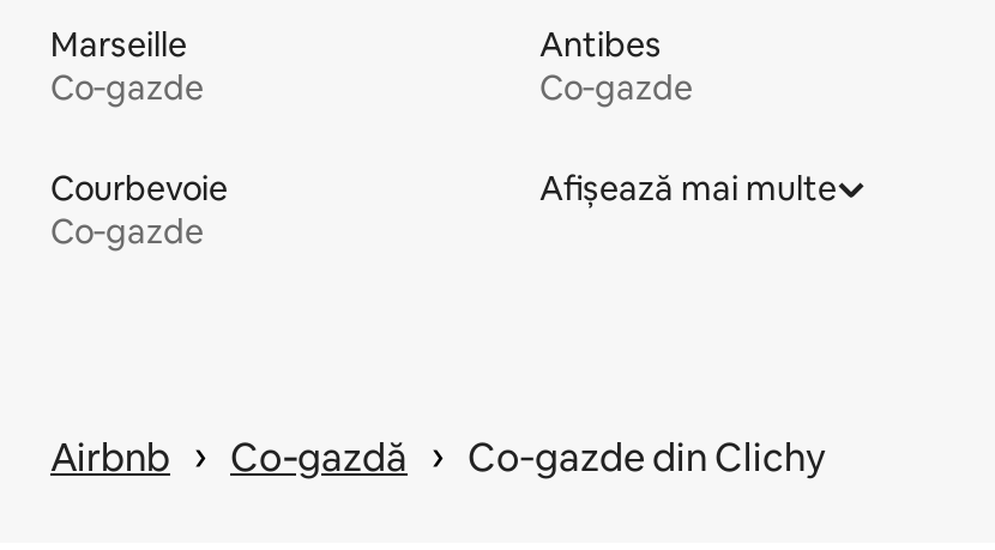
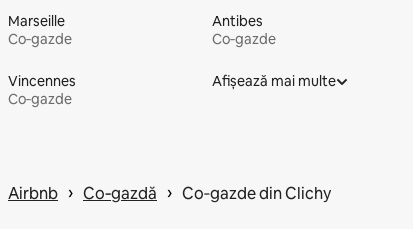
- Courbevoie
+ Vincennes
